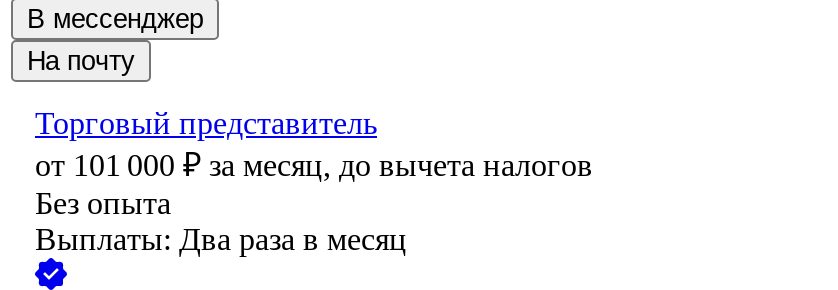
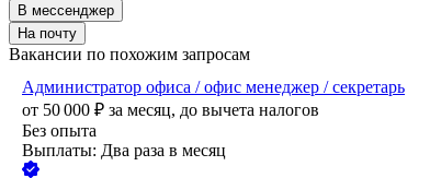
- Торговый представитель
- от 101 000 ₽ за месяц, до вычета налогов
+ Вакансии по похожим запросам
+ Администратор офиса / офис менеджер / секретарь
+ от 50 000 ₽ за месяц, до вычета налогов
